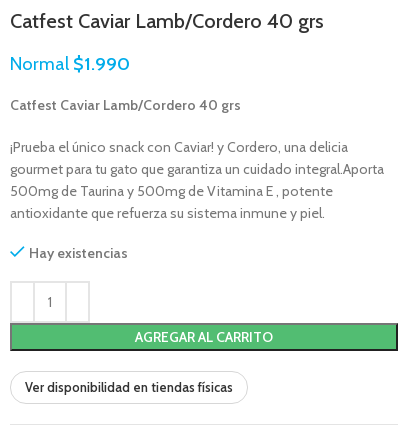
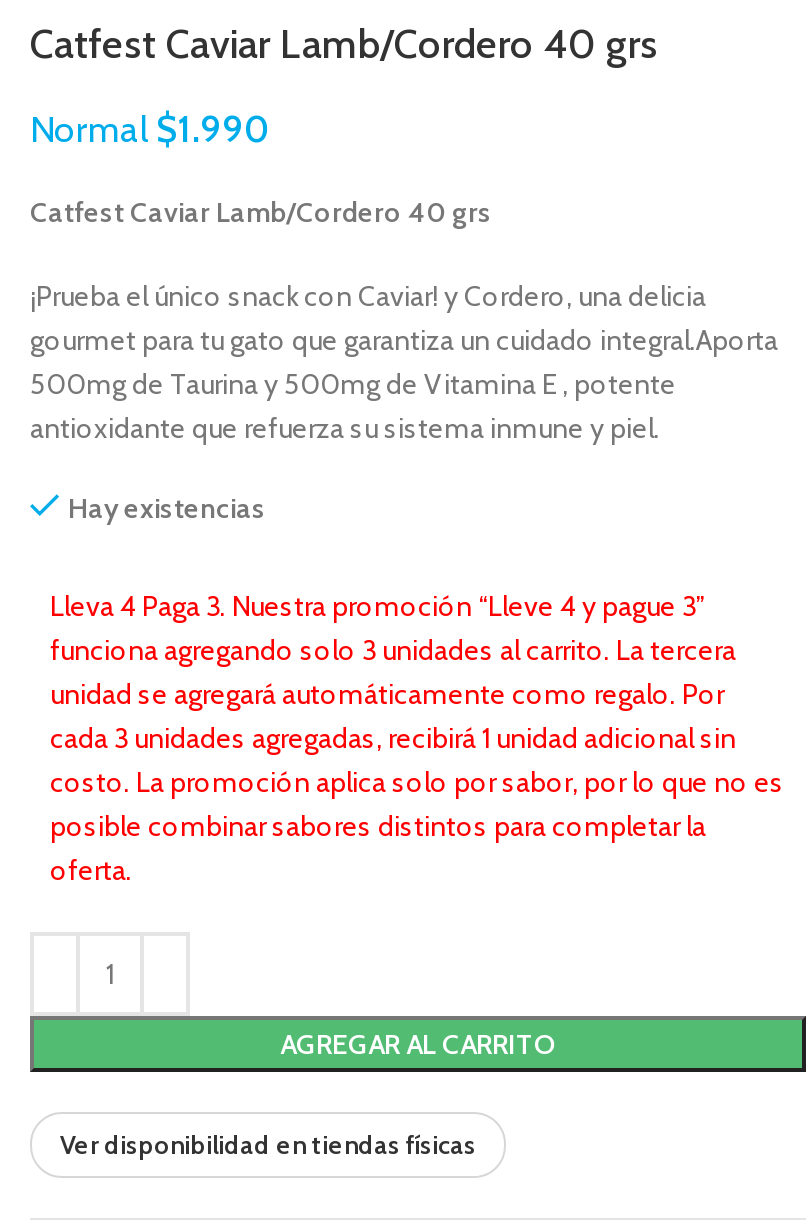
+ Lleva 4 Paga 3. Nuestra promoción “Lleve 4 y pague 3”
+ funciona agregando solo 3 unidades al carrito. La tercera
+ unidad se agregará automáticamente como regalo. Por
+ cada 3 unidades agregadas, recibirá 1 unidad adicional sin
+ costo. La promoción aplica solo por sabor, por lo que no es
+ posible combinar sabores distintos para completar la
+ oferta.
